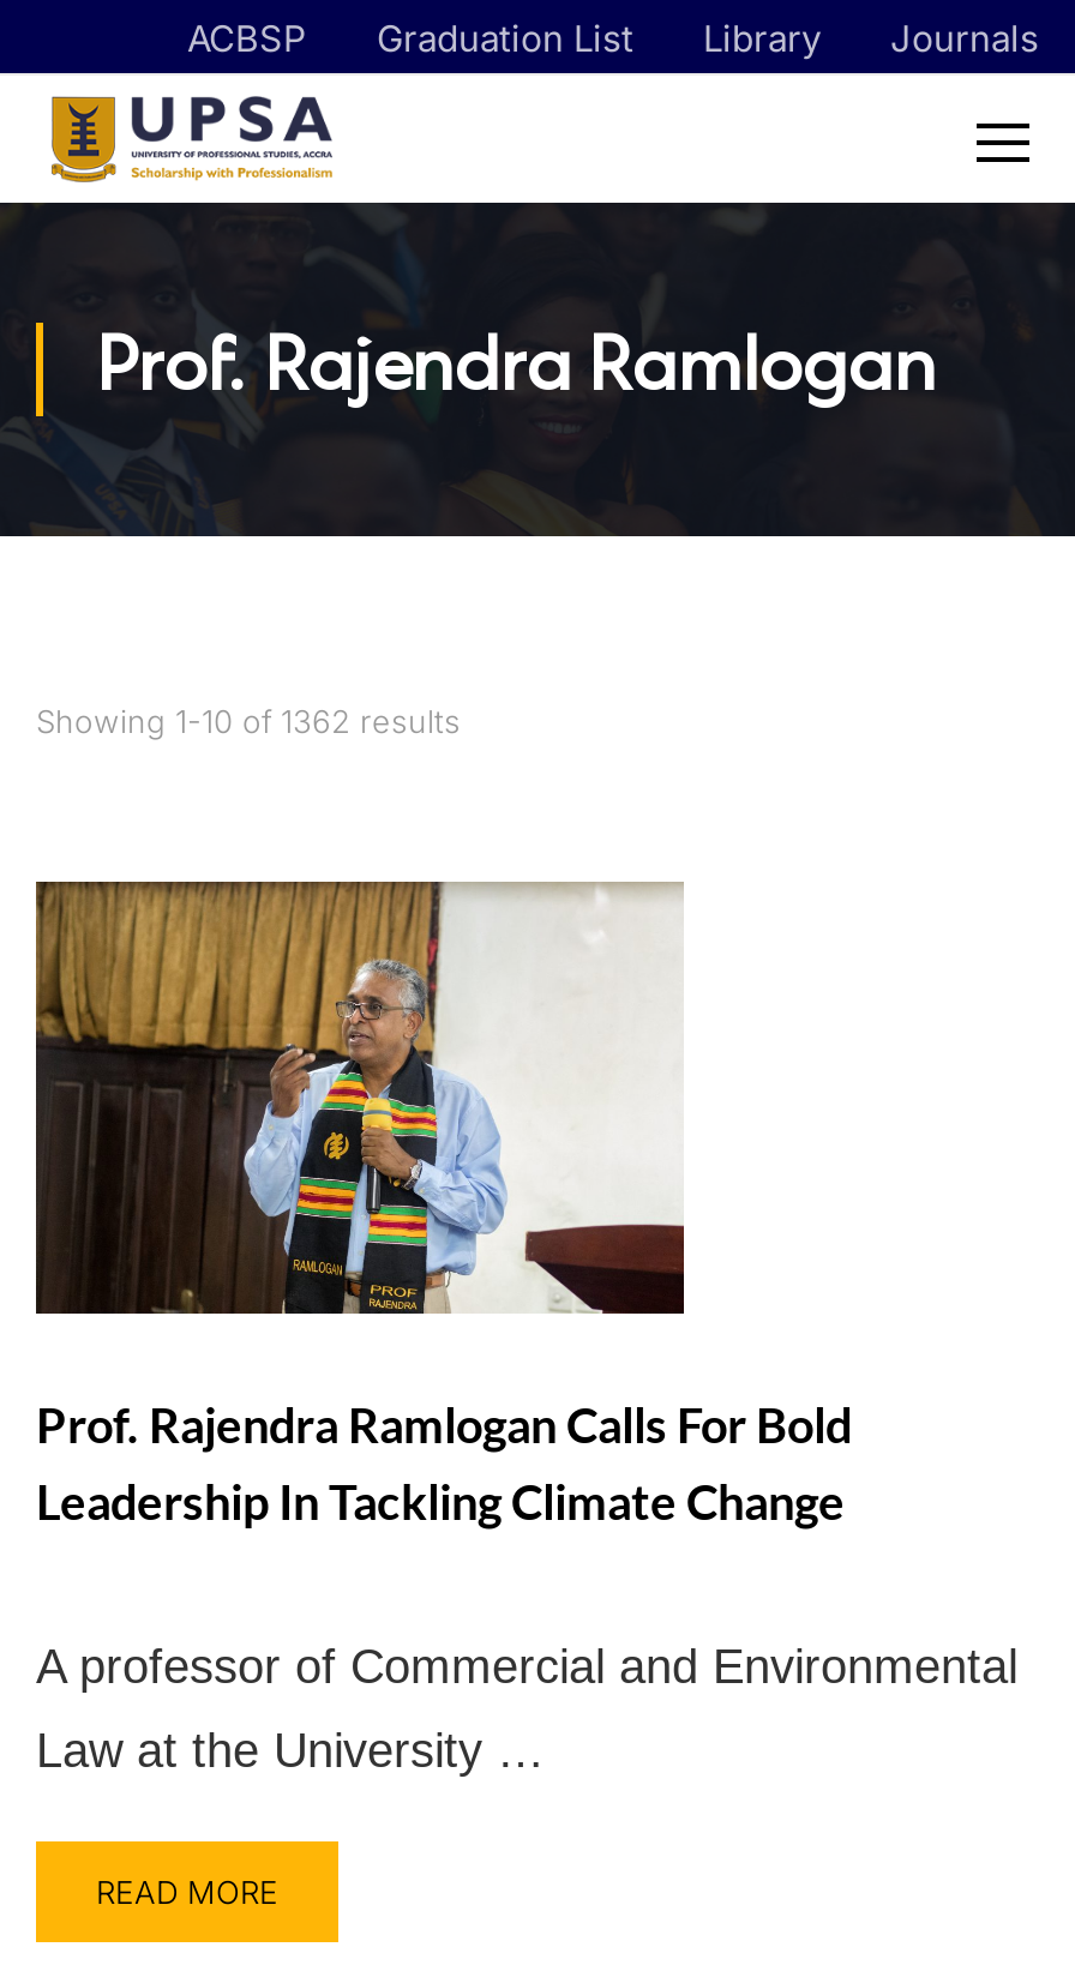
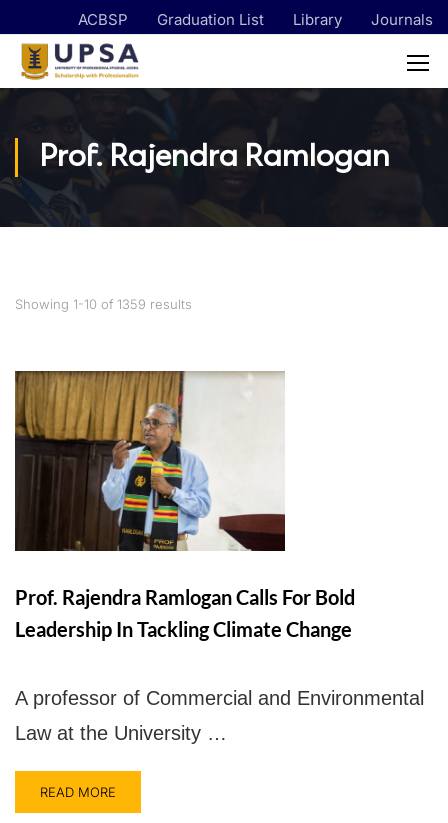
- Showing 1-10 of 1362 results
+ Showing 1-10 of 1359 results
